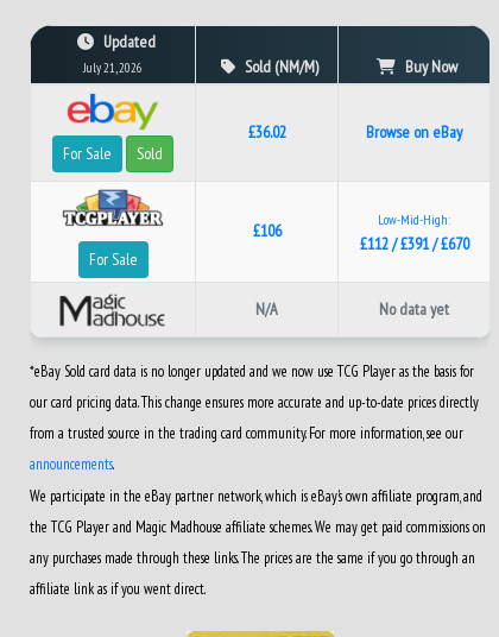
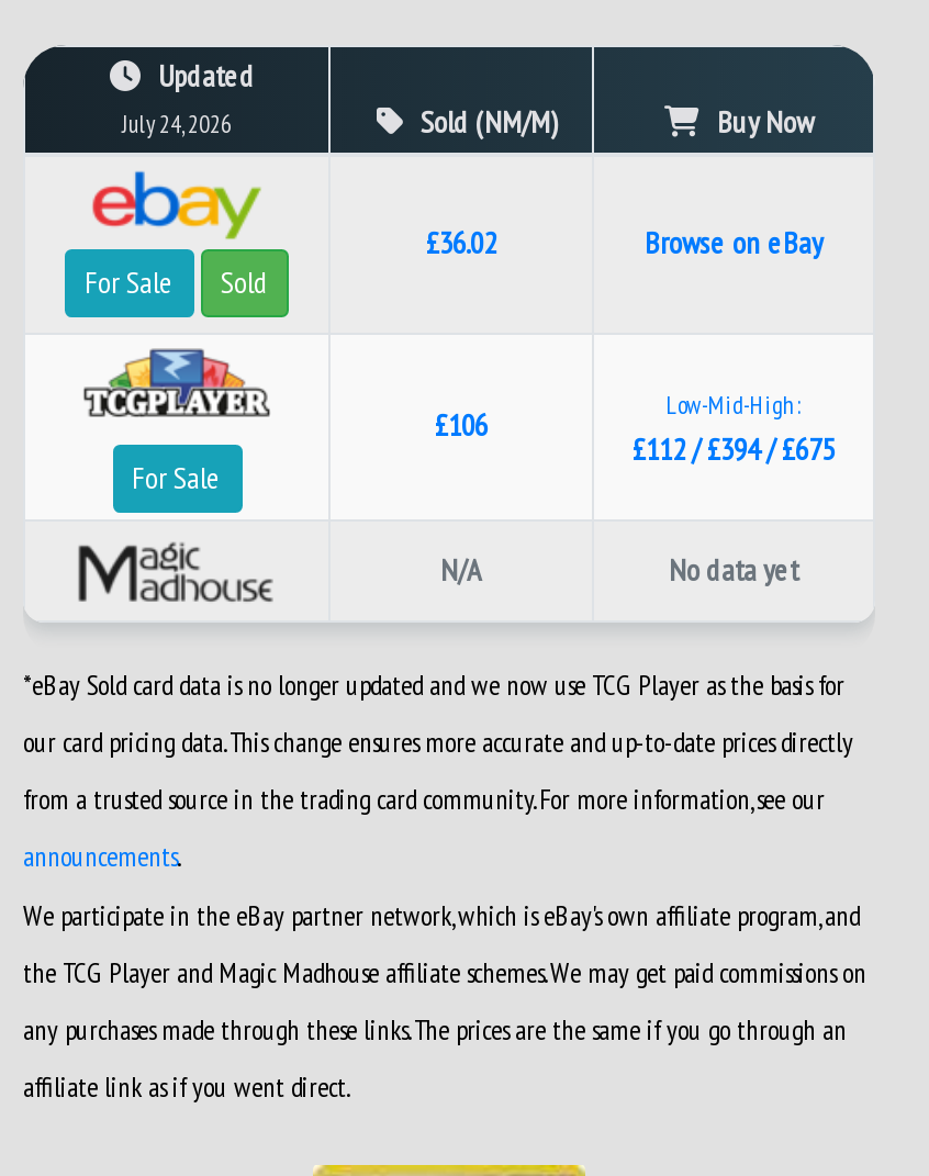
- July 21, 2026
+ July 24, 2026

- £112 / £391 / £670
+ £112 / £394 / £675
